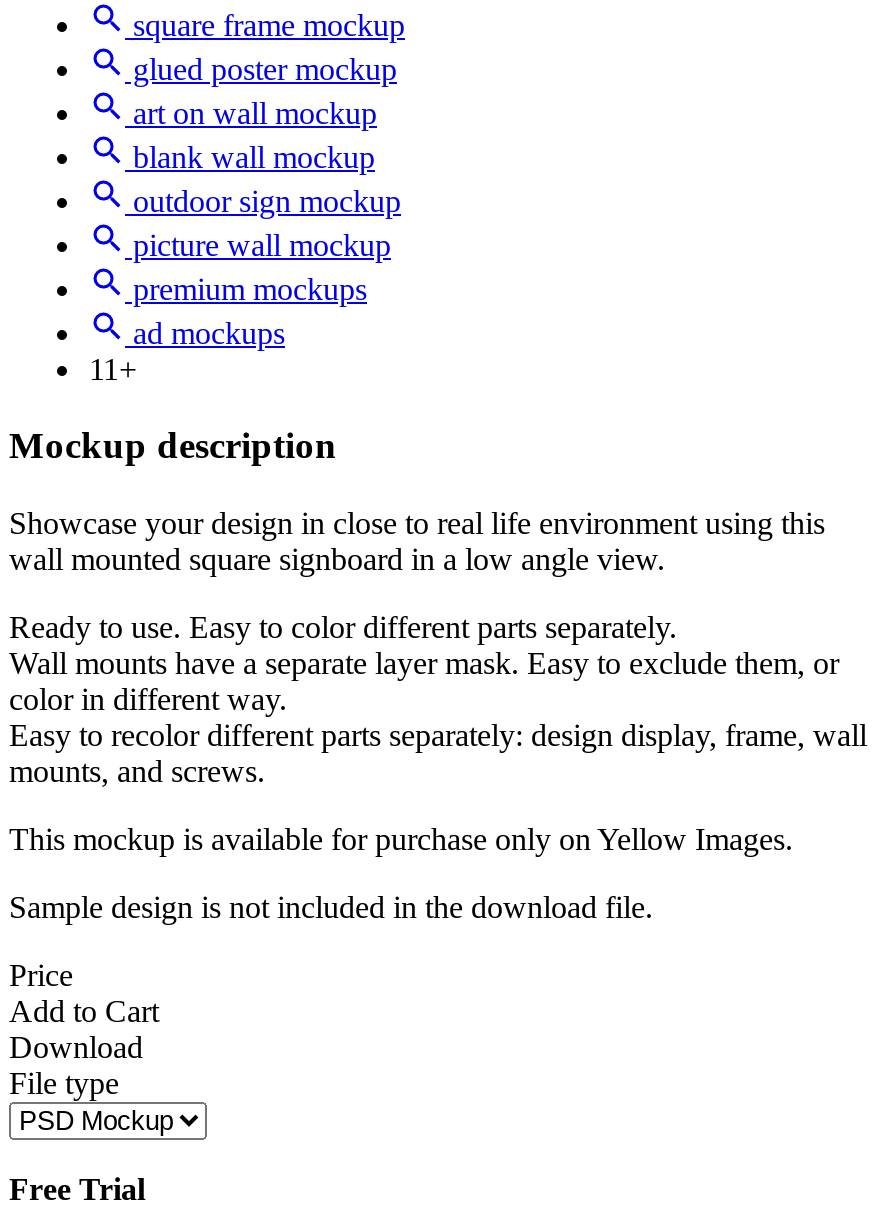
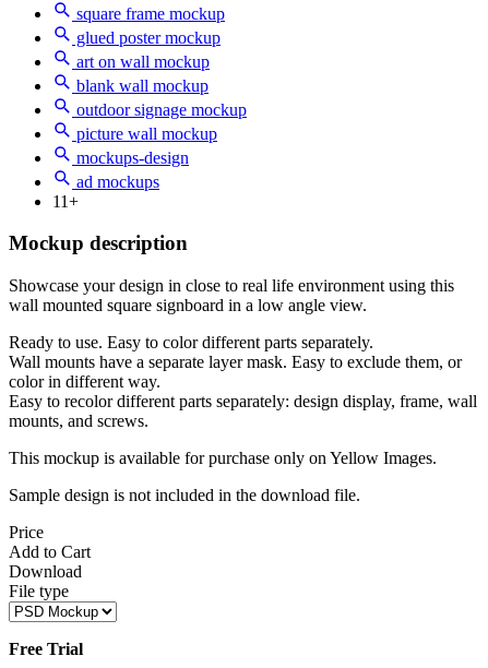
- outdoor sign mockup
+ outdoor signage mockup

- premium mockups
+ mockups-design
